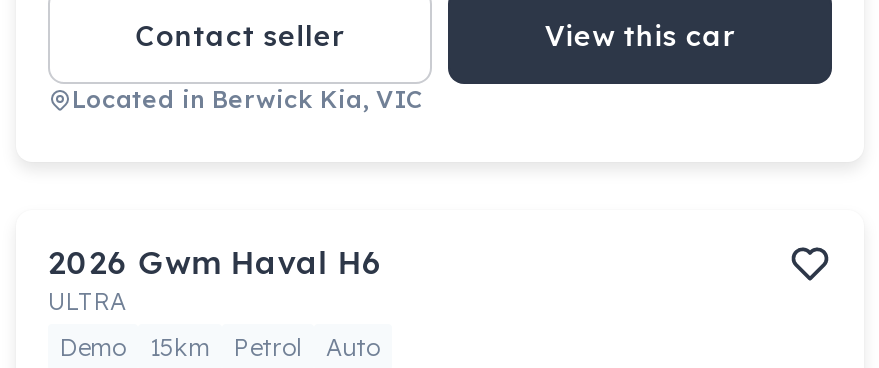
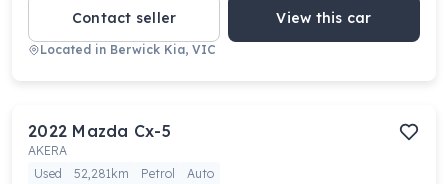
- 2026 Gwm Haval H6
- ULTRA
+ 2022 Mazda Cx-5
+ AKERA

- Demo
- 15km
+ Used
+ 52,281km
